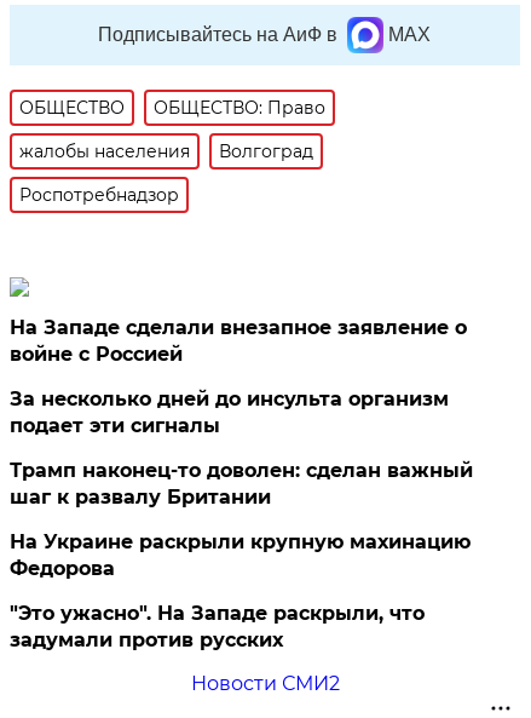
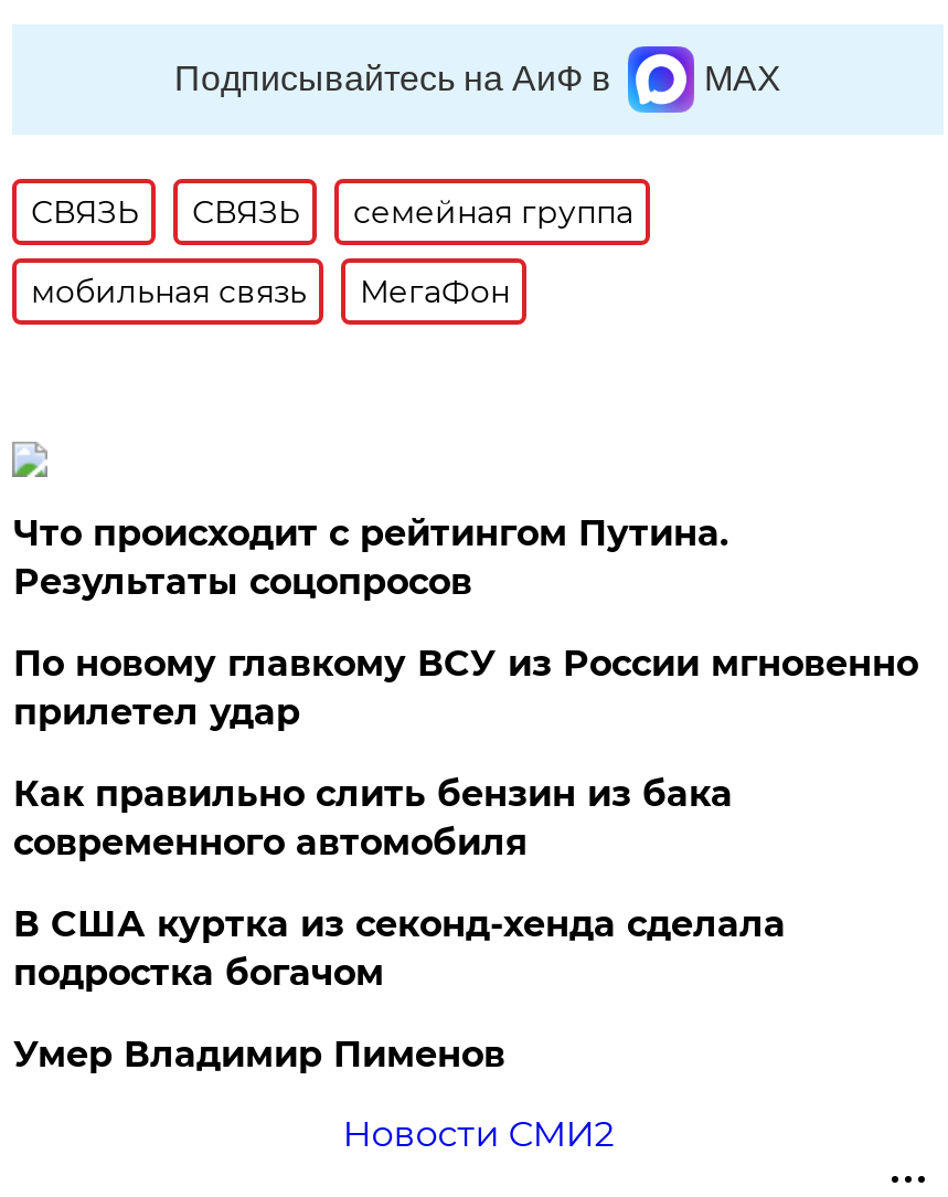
- ОБЩЕСТВО
- ОБЩЕСТВО: Право
- жалобы населения
- Волгоград
- Роспотребнадзор
+ СВЯЗЬ
+ СВЯЗЬ
+ семейная группа
+ мобильная связь
+ МегаФон

- На Западе сделали внезапное заявление о
- войне с Россией
- За несколько дней до инсульта организм
- подает эти сигналы
- Трамп наконец-то доволен: сделан важный
- шаг к развалу Британии
- На Украине раскрыли крупную махинацию
- Федорова
- "Это ужасно". На Западе раскрыли, что
- задумали против русских
+ Что происходит с рейтингом Путина.
+ Результаты соцопросов
+ По новому главкому ВСУ из России мгновенно
+ прилетел удар
+ Как правильно слить бензин из бака
+ современного автомобиля
+ В США куртка из секонд-хенда сделала
+ подростка богачом
+ Умер Владимир Пименов
